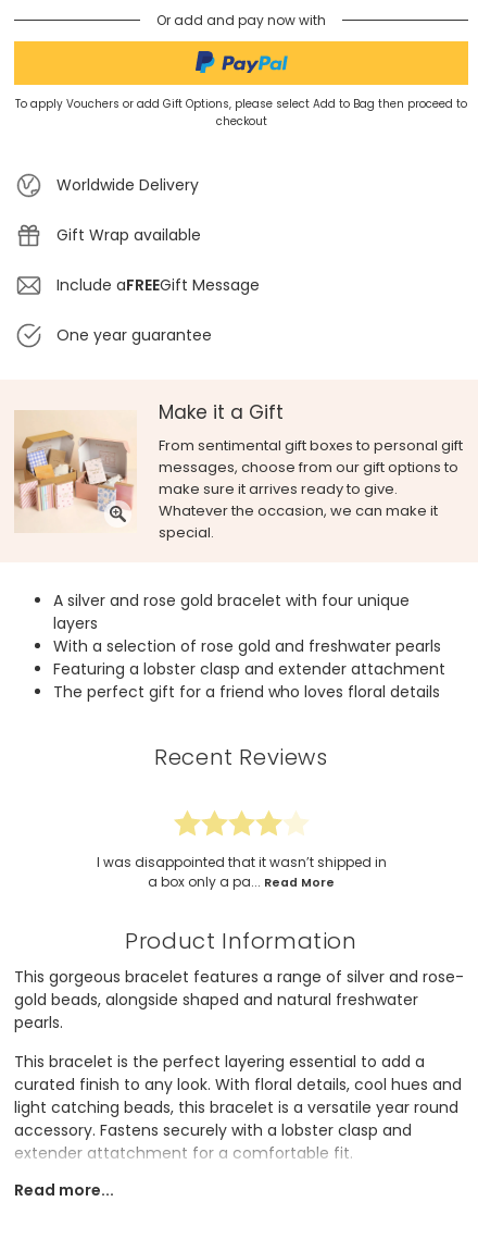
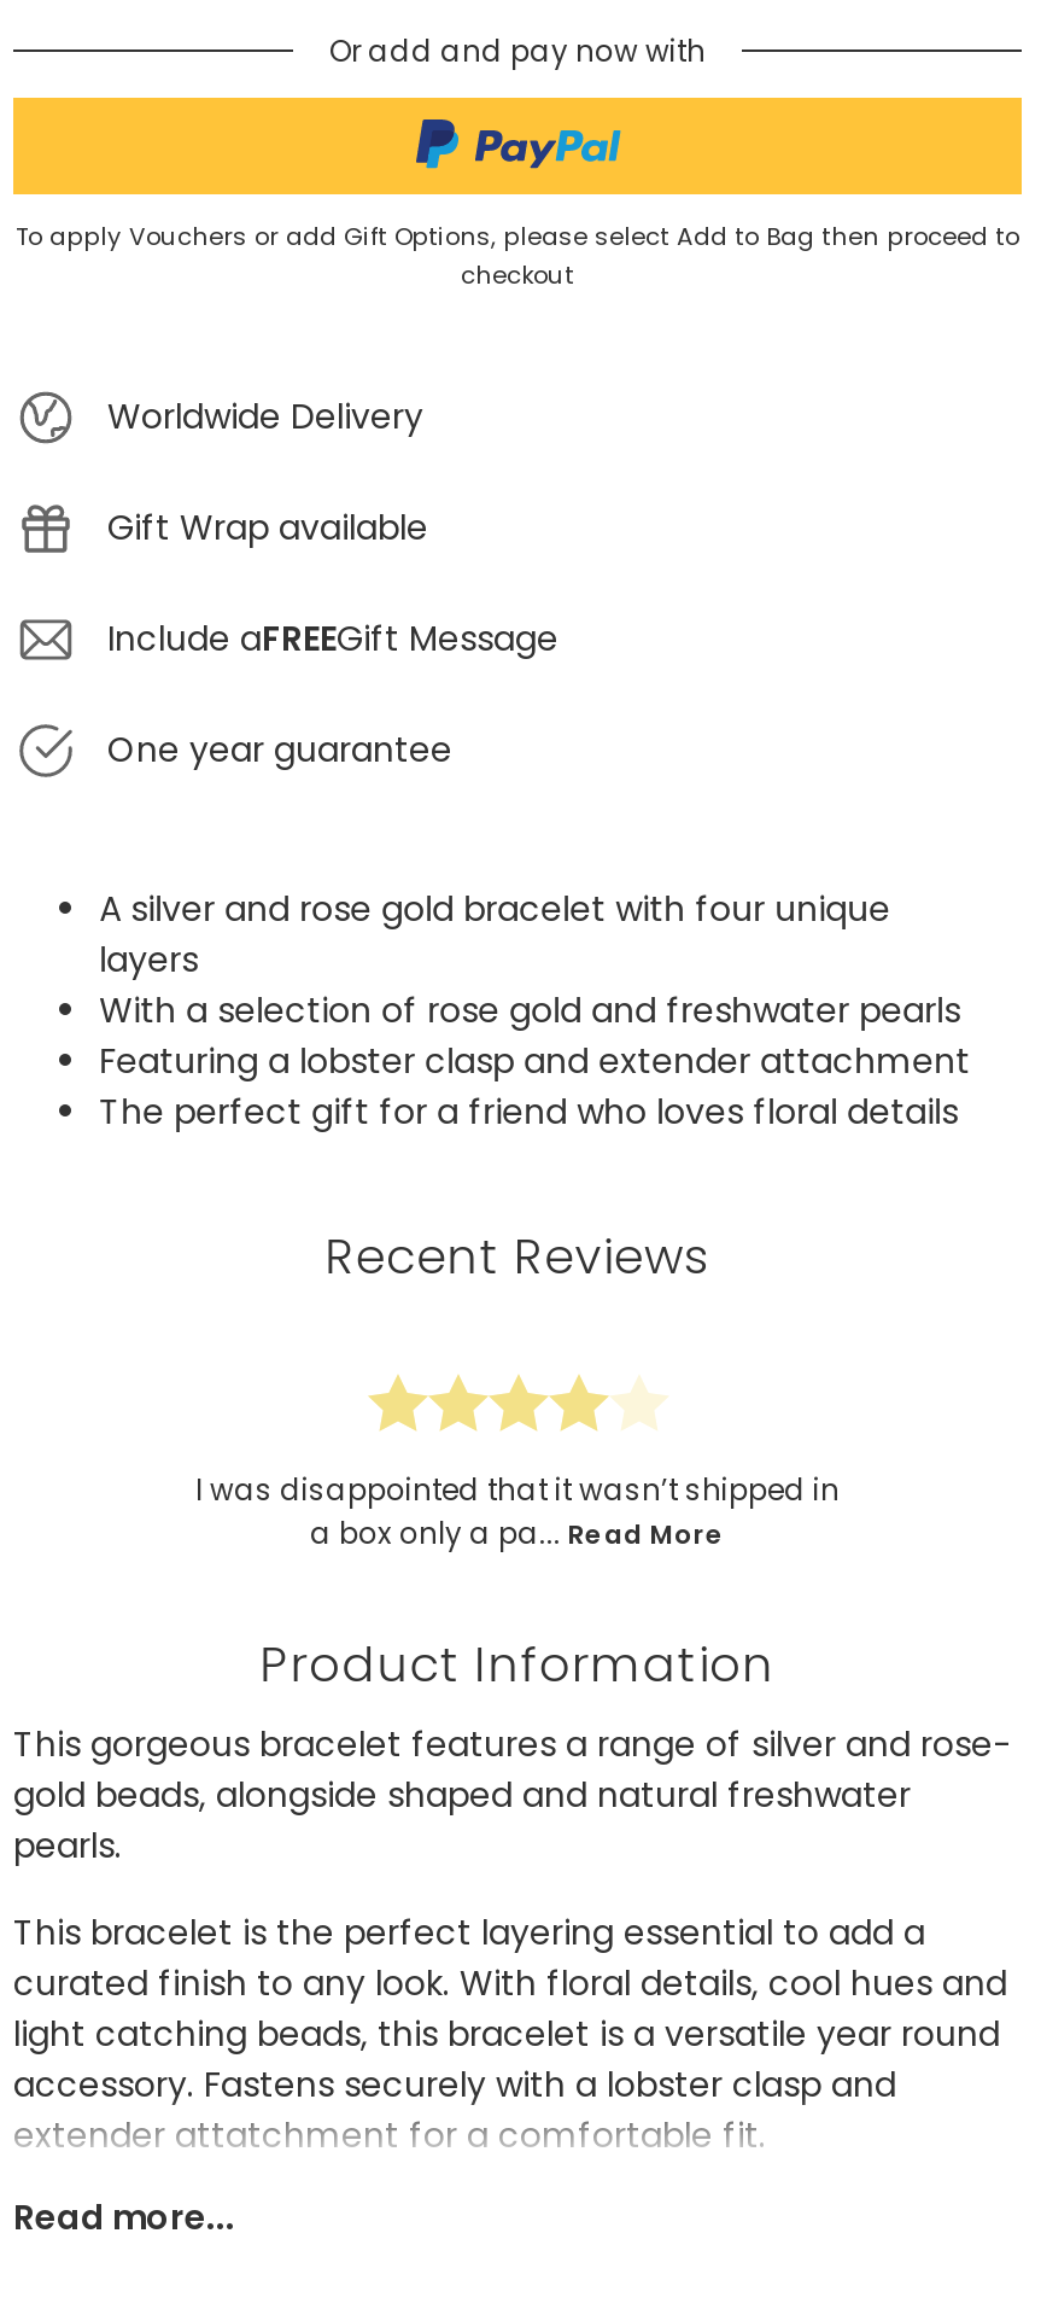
- [image]
- Make it a Gift
- From sentimental gift boxes to personal gift
- messages, choose from our gift options to
- make sure it arrives ready to give.
- Whatever the occasion, we can make it
- special.
